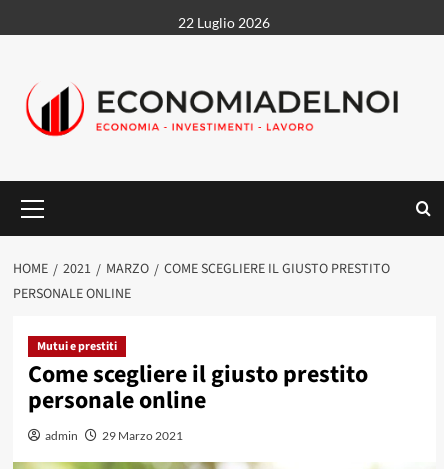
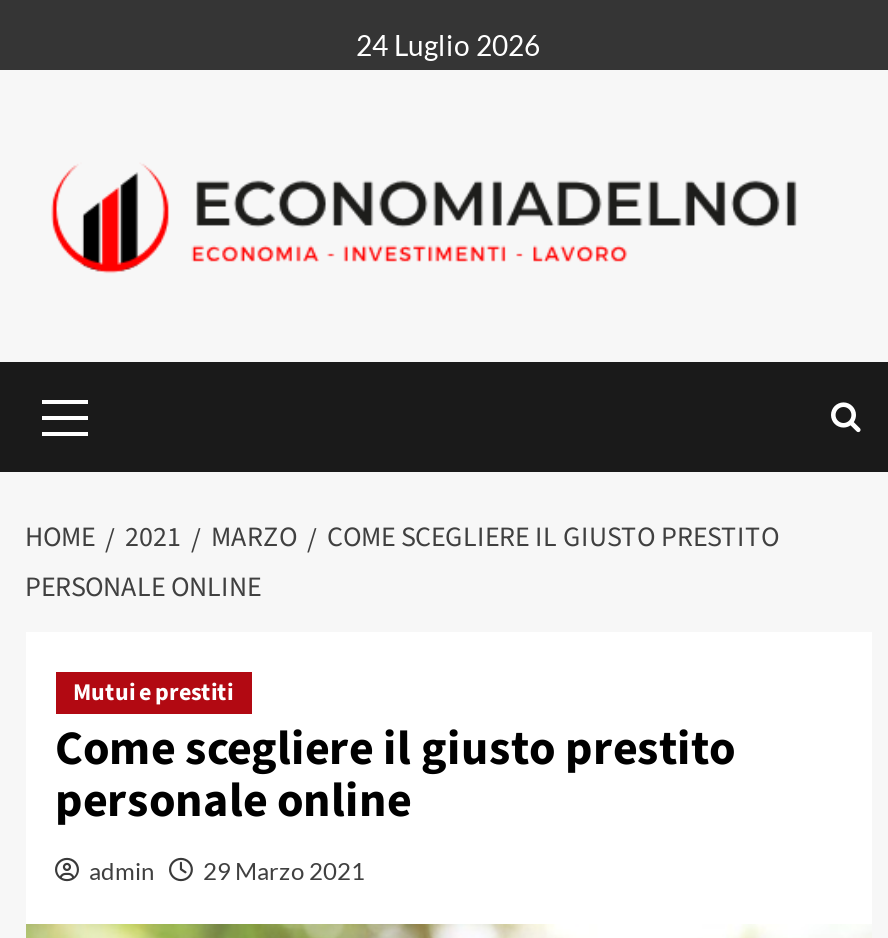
- 22 Luglio 2026
+ 24 Luglio 2026
